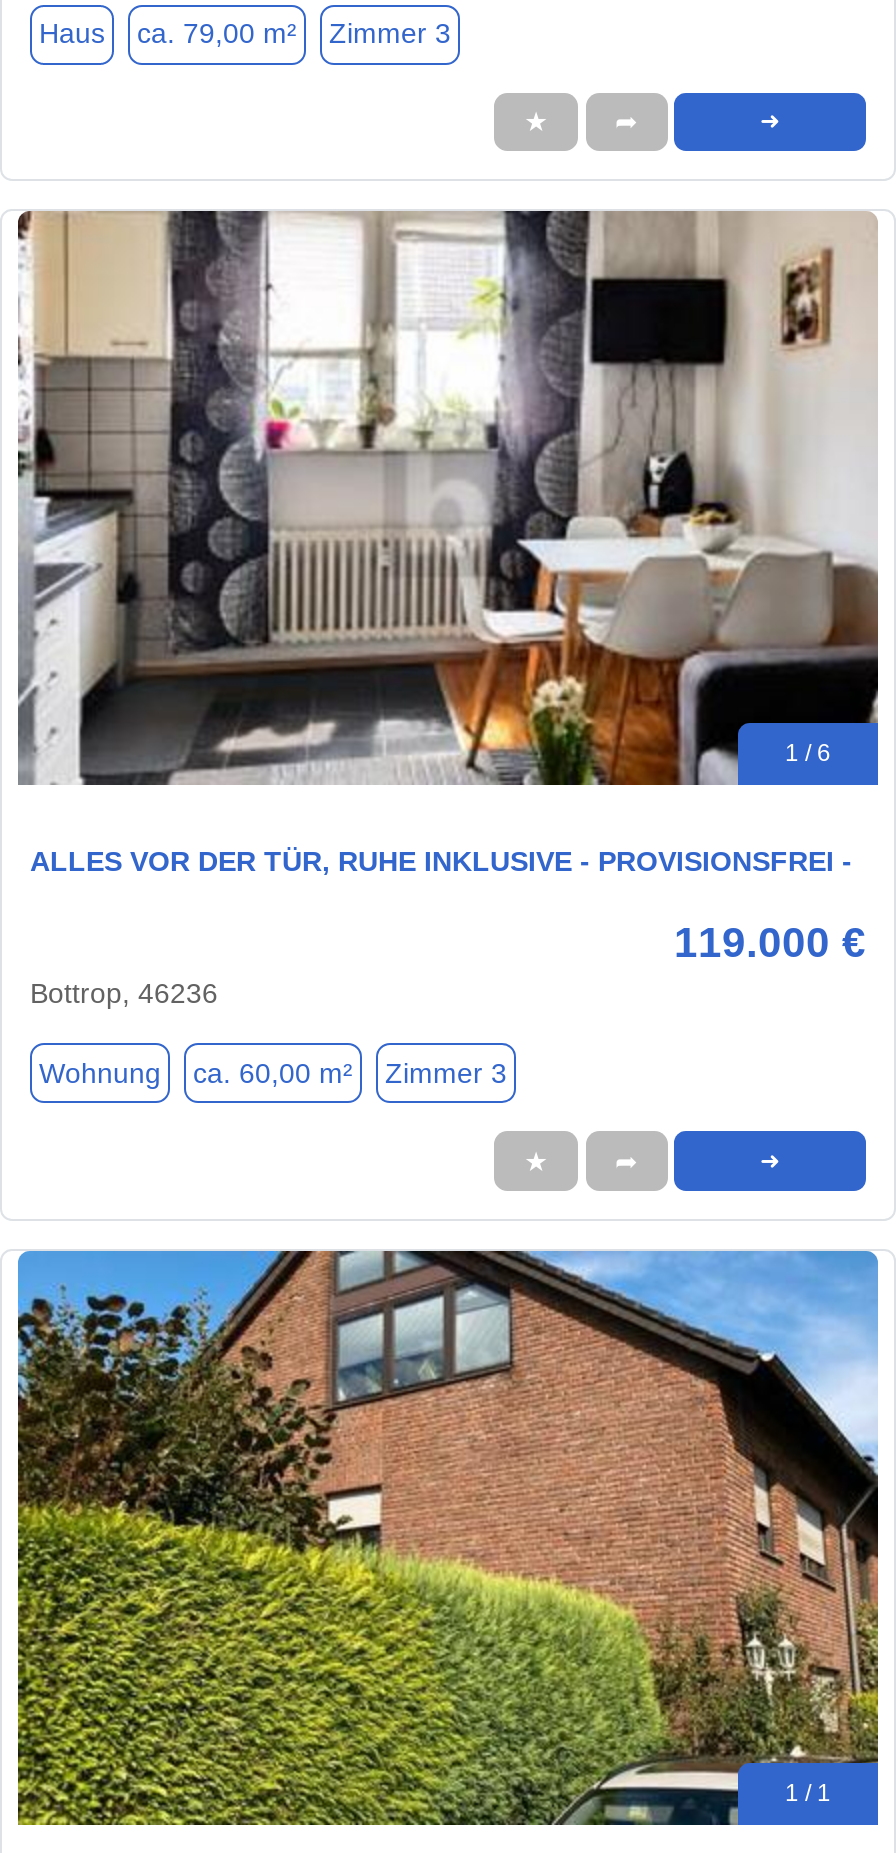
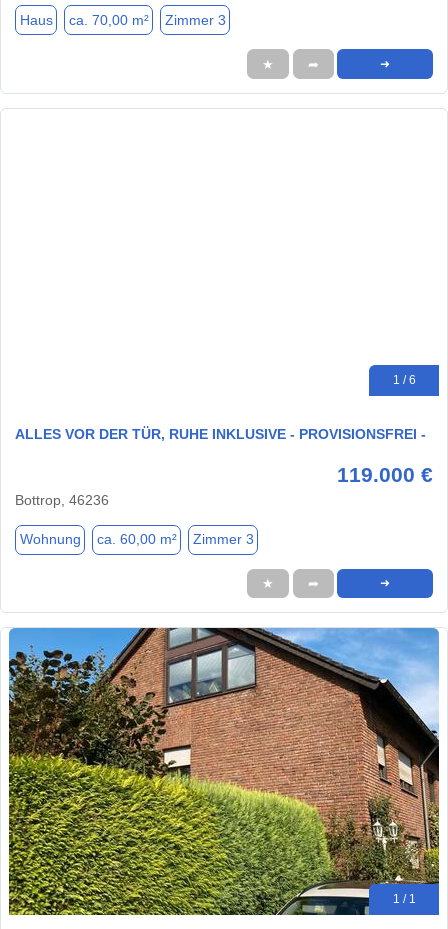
- Haus ca. 79,00 m² Zimmer 3
+ Haus ca. 70,00 m² Zimmer 3

- [image]
